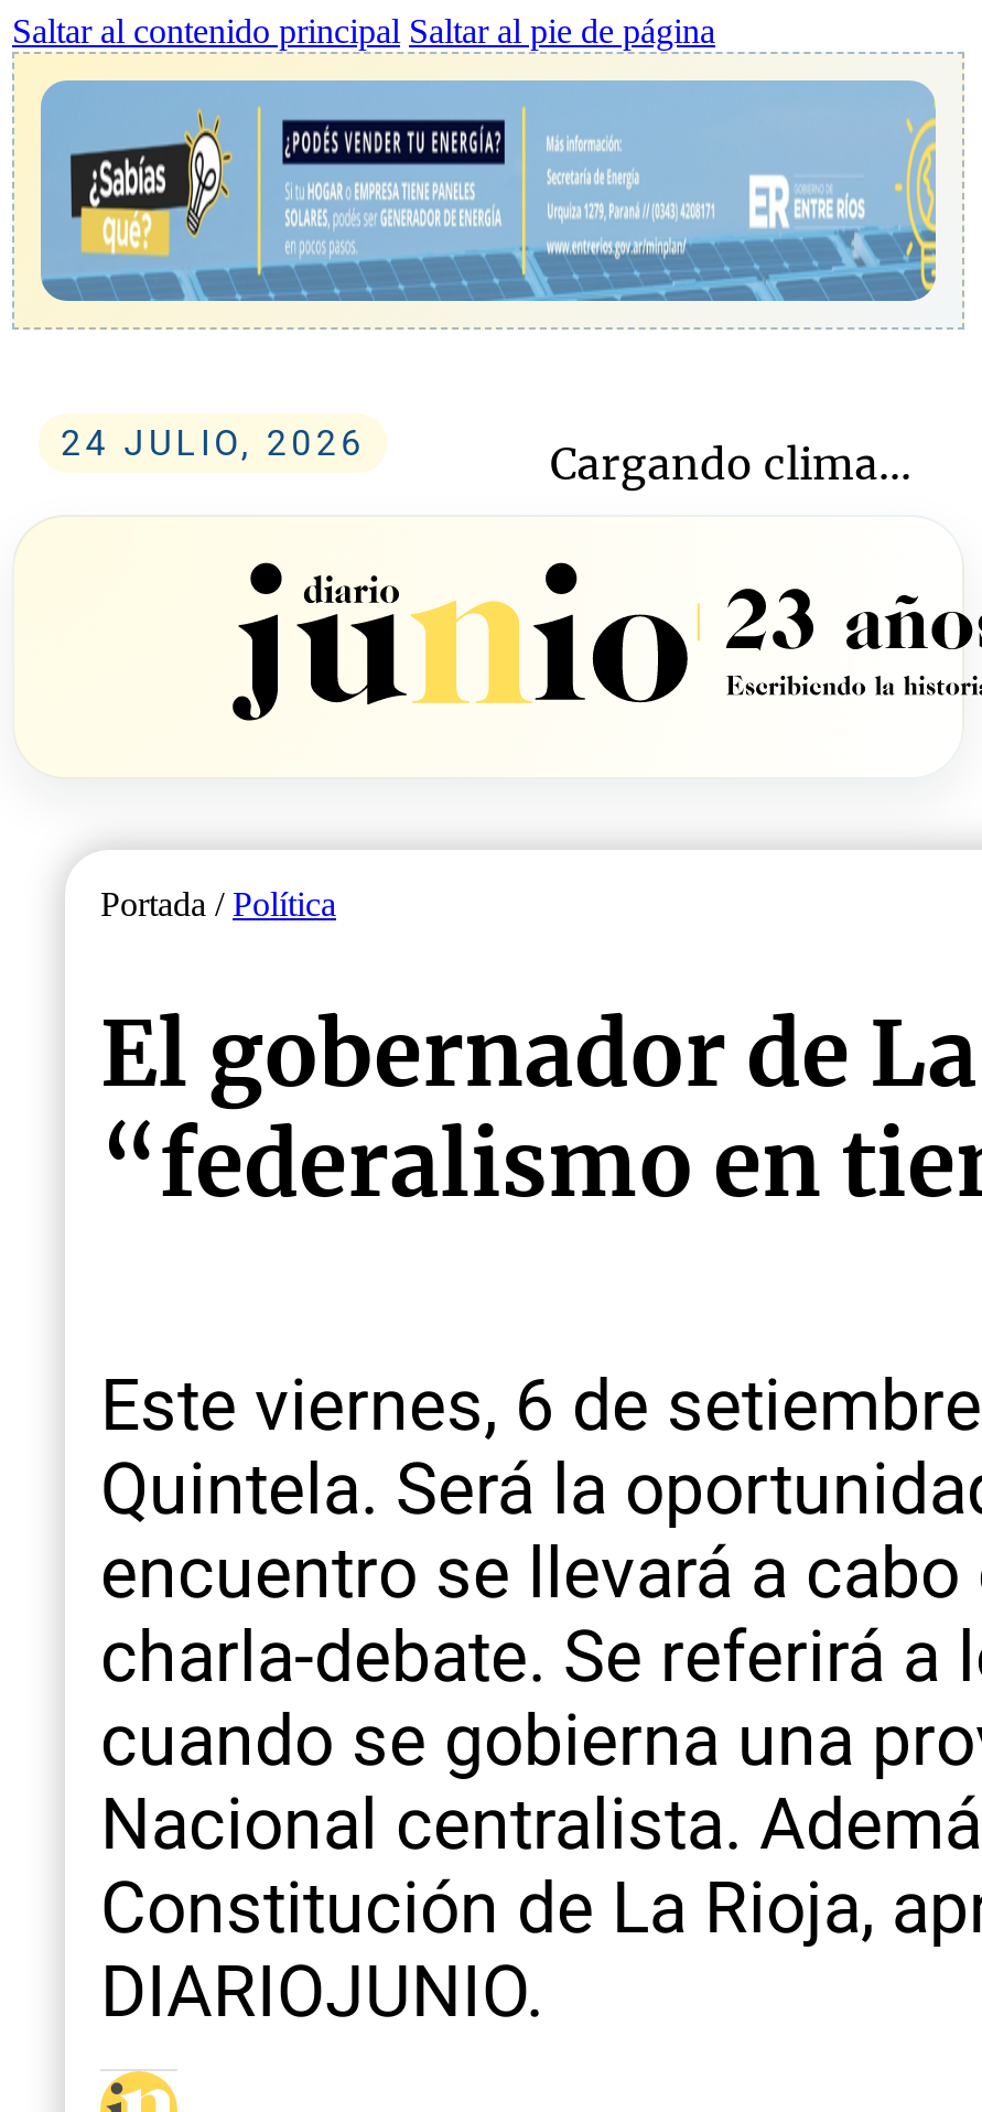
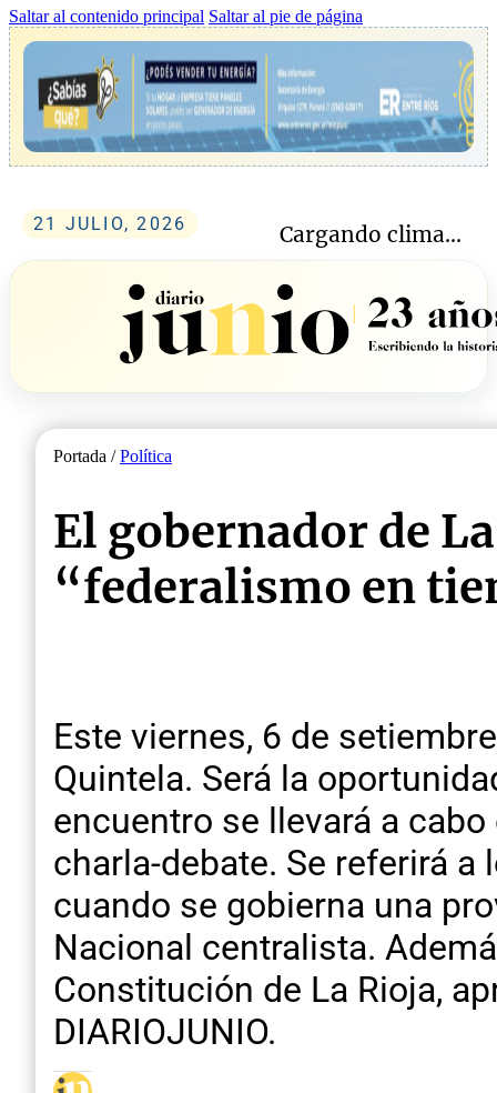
- 24 JULIO, 2026
+ 21 JULIO, 2026
